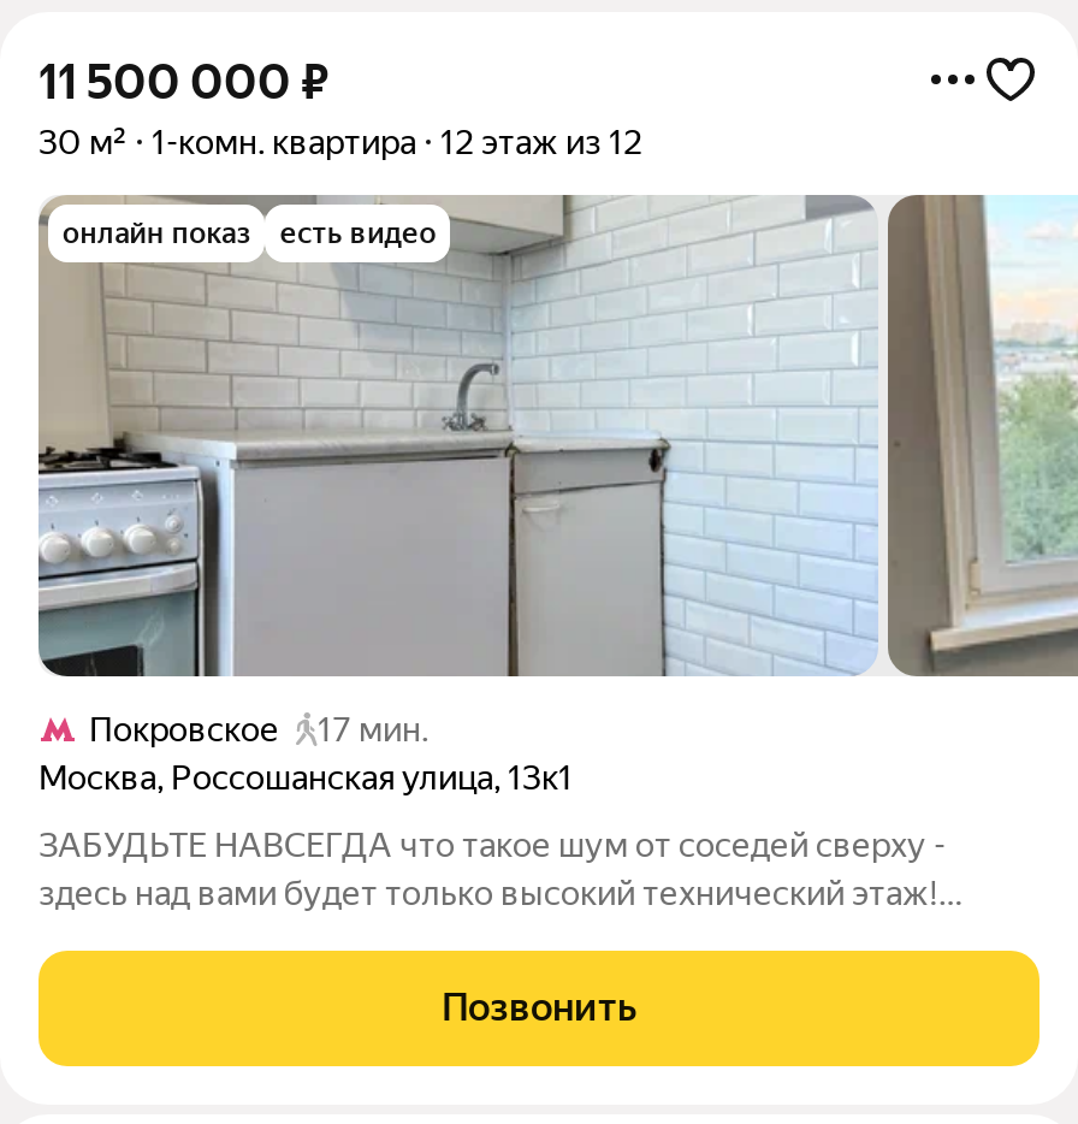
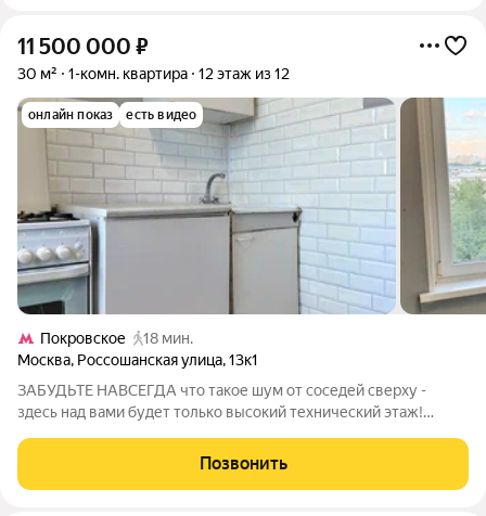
- Покровское 17 мин.
+ Покровское 18 мин.
